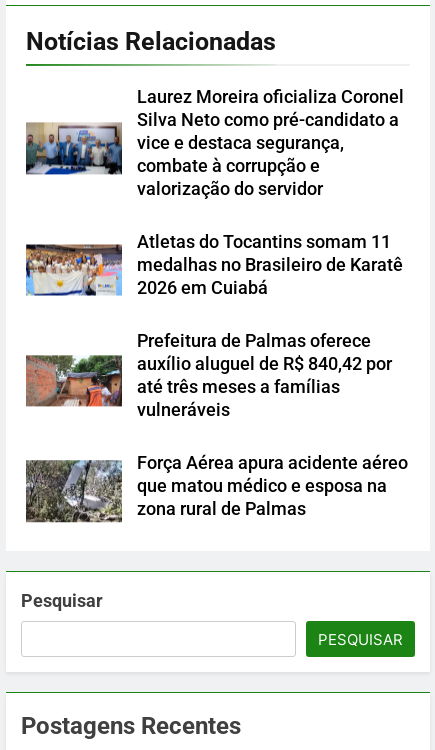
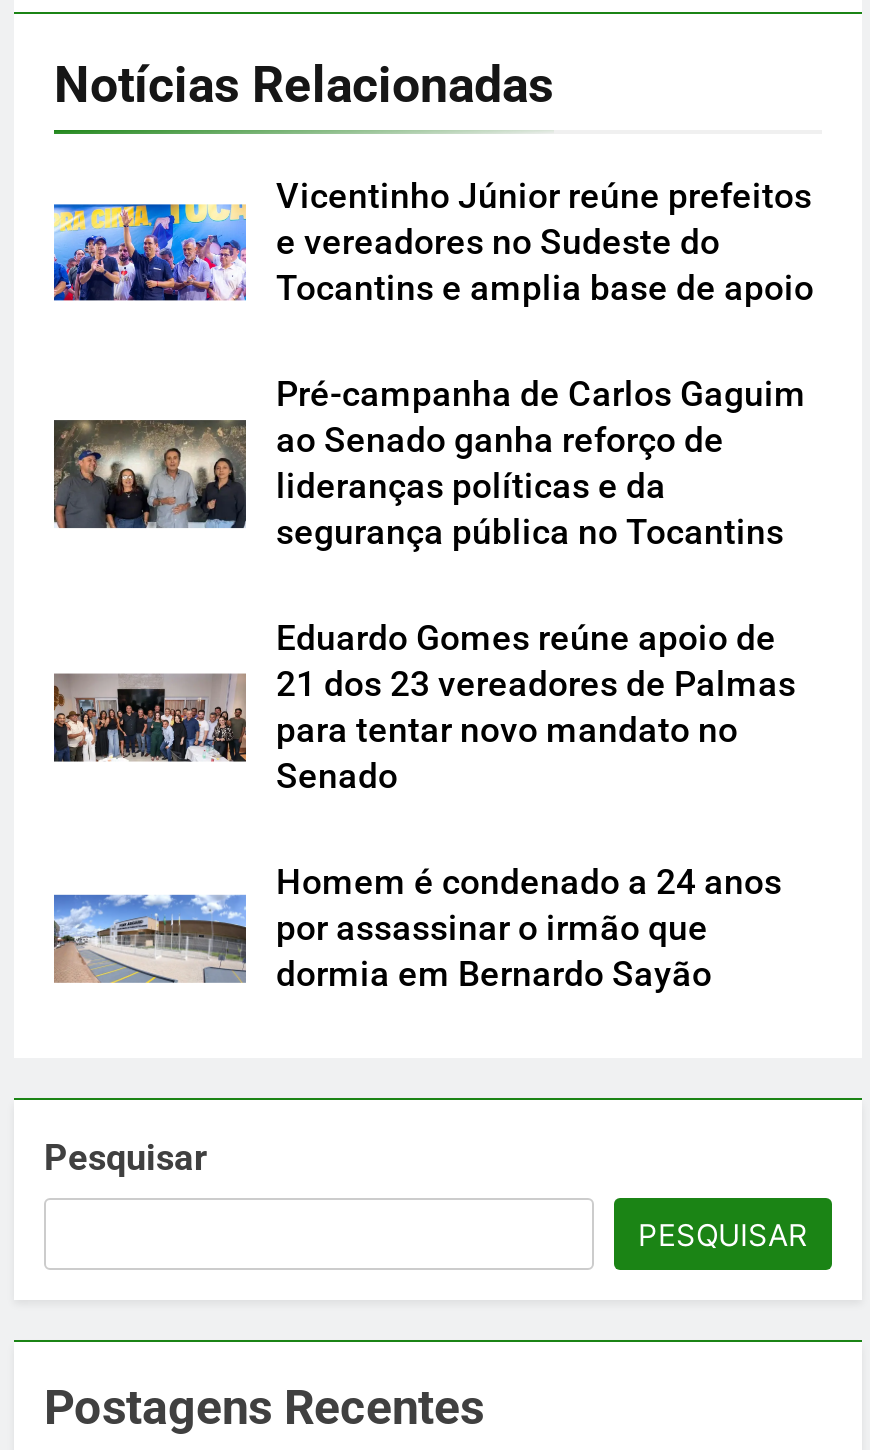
- [image]
- Laurez Moreira oficializa Coronel
- Silva Neto como pré-candidato a
- vice e destaca segurança,
- combate à corrupção e
- valorização do servidor
+ [image]
+ Vicentinho Júnior reúne prefeitos
+ e vereadores no Sudeste do
+ Tocantins e amplia base de apoio

- [image]
- Atletas do Tocantins somam 11
- medalhas no Brasileiro de Karatê
- 2026 em Cuiabá
+ [image]
+ Pré-campanha de Carlos Gaguim
+ ao Senado ganha reforço de
+ lideranças políticas e da
+ segurança pública no Tocantins

- [image]
- Prefeitura de Palmas oferece
- auxílio aluguel de R$ 840,42 por
- até três meses a famílias
- vulneráveis
+ [image]
+ Eduardo Gomes reúne apoio de
+ 21 dos 23 vereadores de Palmas
+ para tentar novo mandato no
+ Senado

- [image]
- Força Aérea apura acidente aéreo
- que matou médico e esposa na
- zona rural de Palmas
+ [image]
+ Homem é condenado a 24 anos
+ por assassinar o irmão que
+ dormia em Bernardo Sayão
